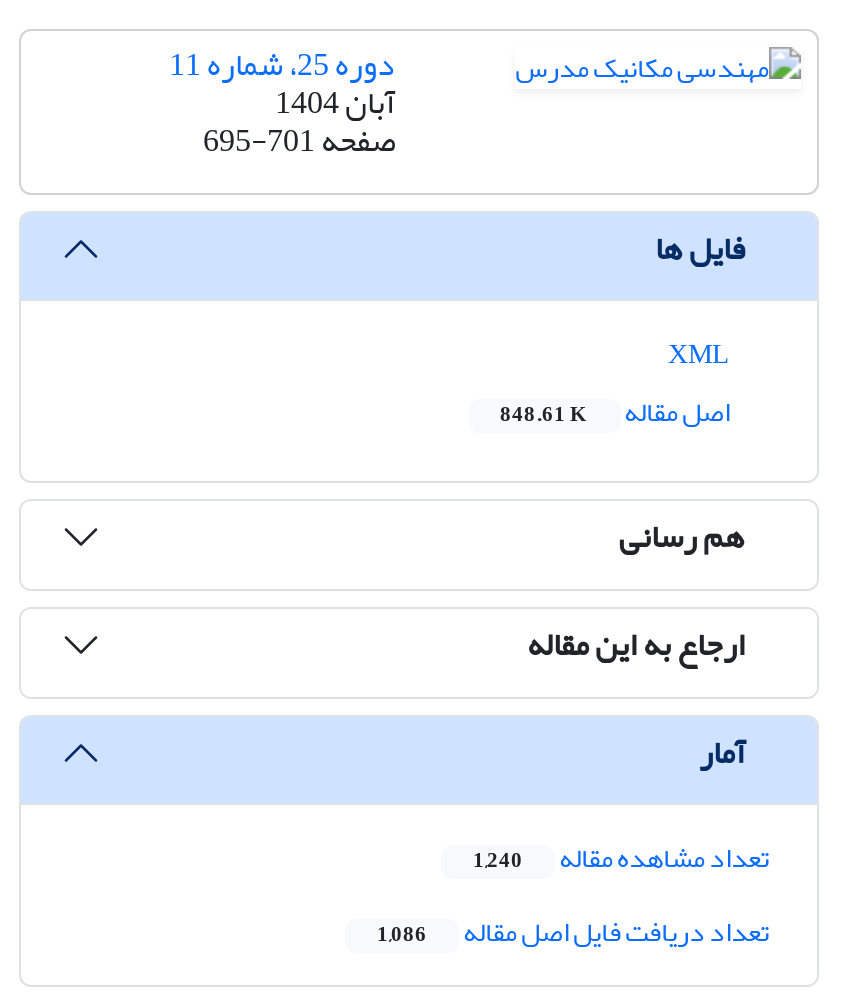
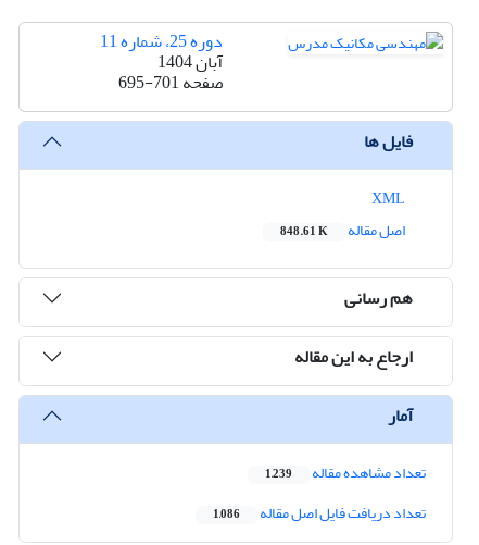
- تعداد مشاهده مقاله 1,240
+ تعداد مشاهده مقاله 1,239
